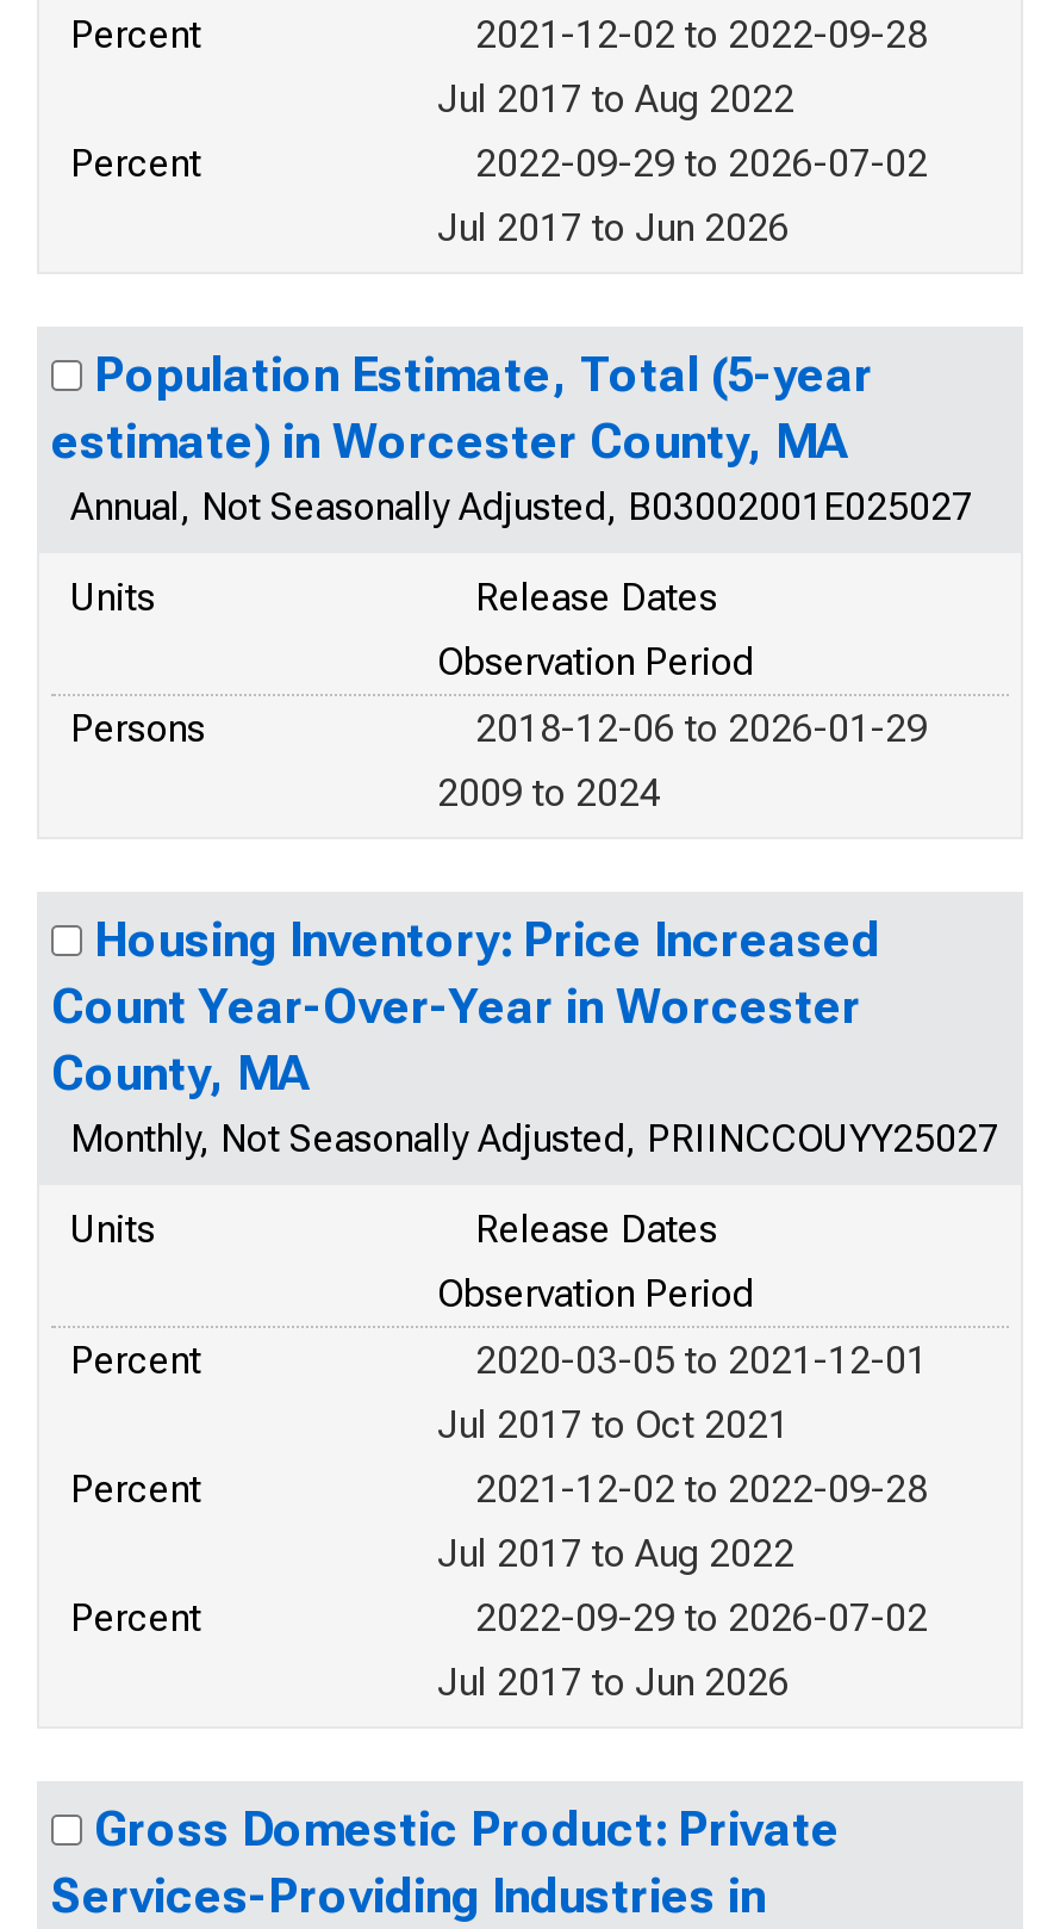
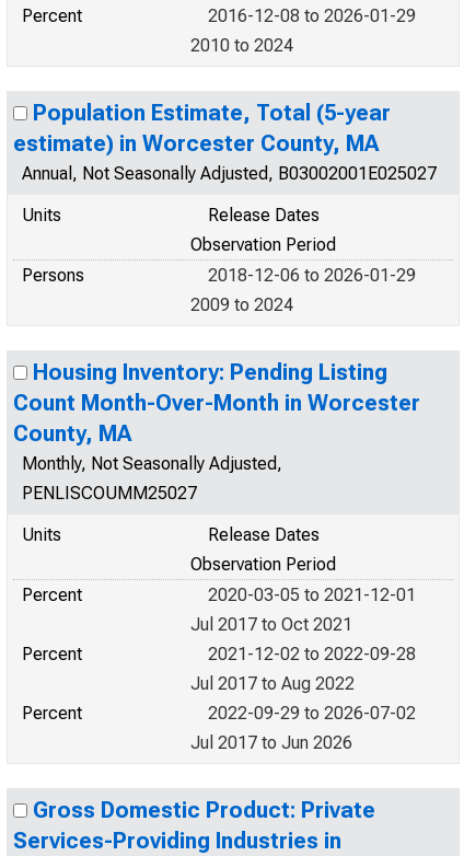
- 2021-12-02 to 2022-09-28
- Jul 2017 to Aug 2022
- Percent
- 2022-09-29 to 2026-07-02
- Jul 2017 to Jun 2026
+ 2016-12-08 to 2026-01-29
+ 2010 to 2024

moved up: Population Estimate, Total (5-year | estimate) in Worcester County, MA | Annual, Not Seasonally Adjusted, B03002001E025027 | ... | 2018-12-06 to 2026-01-29 | 2009 to 2024

- Housing Inventory: Price Increased
+ Housing Inventory: Pending Listing

- Count Year-Over-Year in Worcester
+ Count Month-Over-Month in Worcester

moved up: County, MA

- Monthly, Not Seasonally Adjusted, PRIINCCOUYY25027
+ Monthly, Not Seasonally Adjusted,
+ PENLISCOUMM25027
